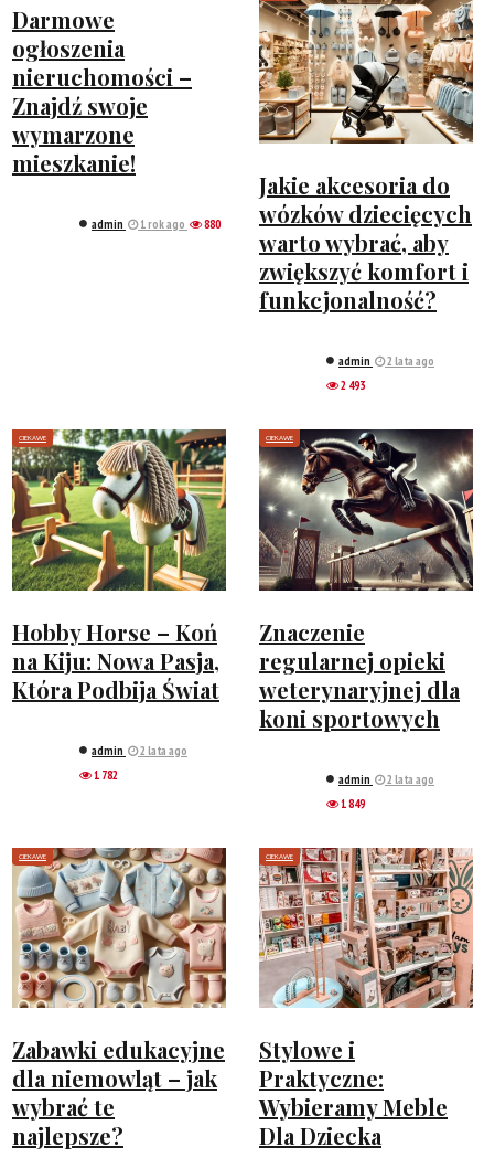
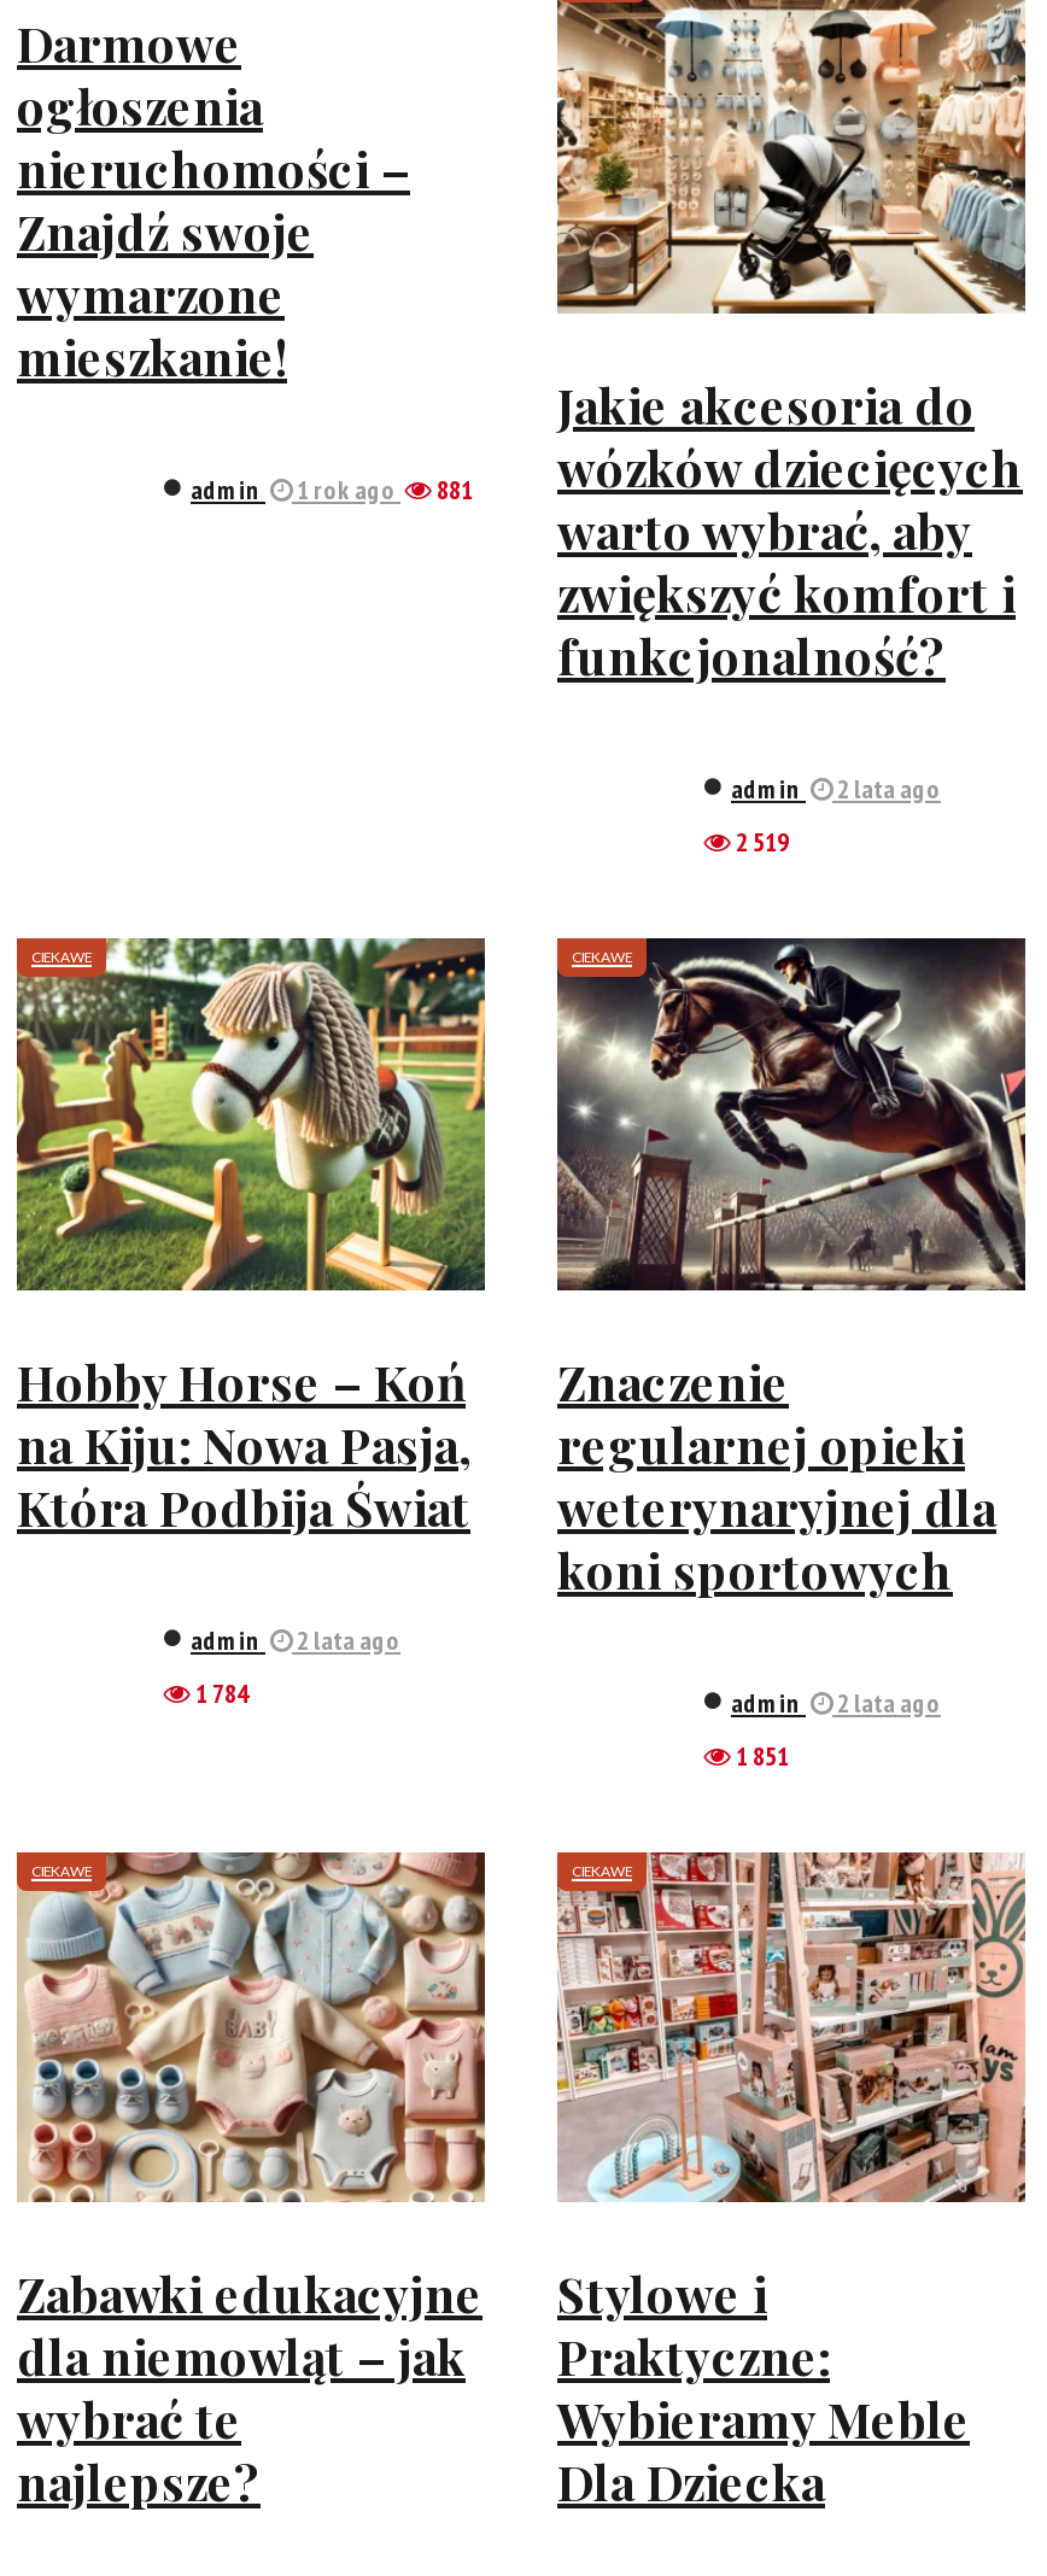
- admin 1 rok ago 880
+ admin 1 rok ago 881

- 2 493
+ 2 519

- 1 782
+ 1 784

- 1 849
+ 1 851
